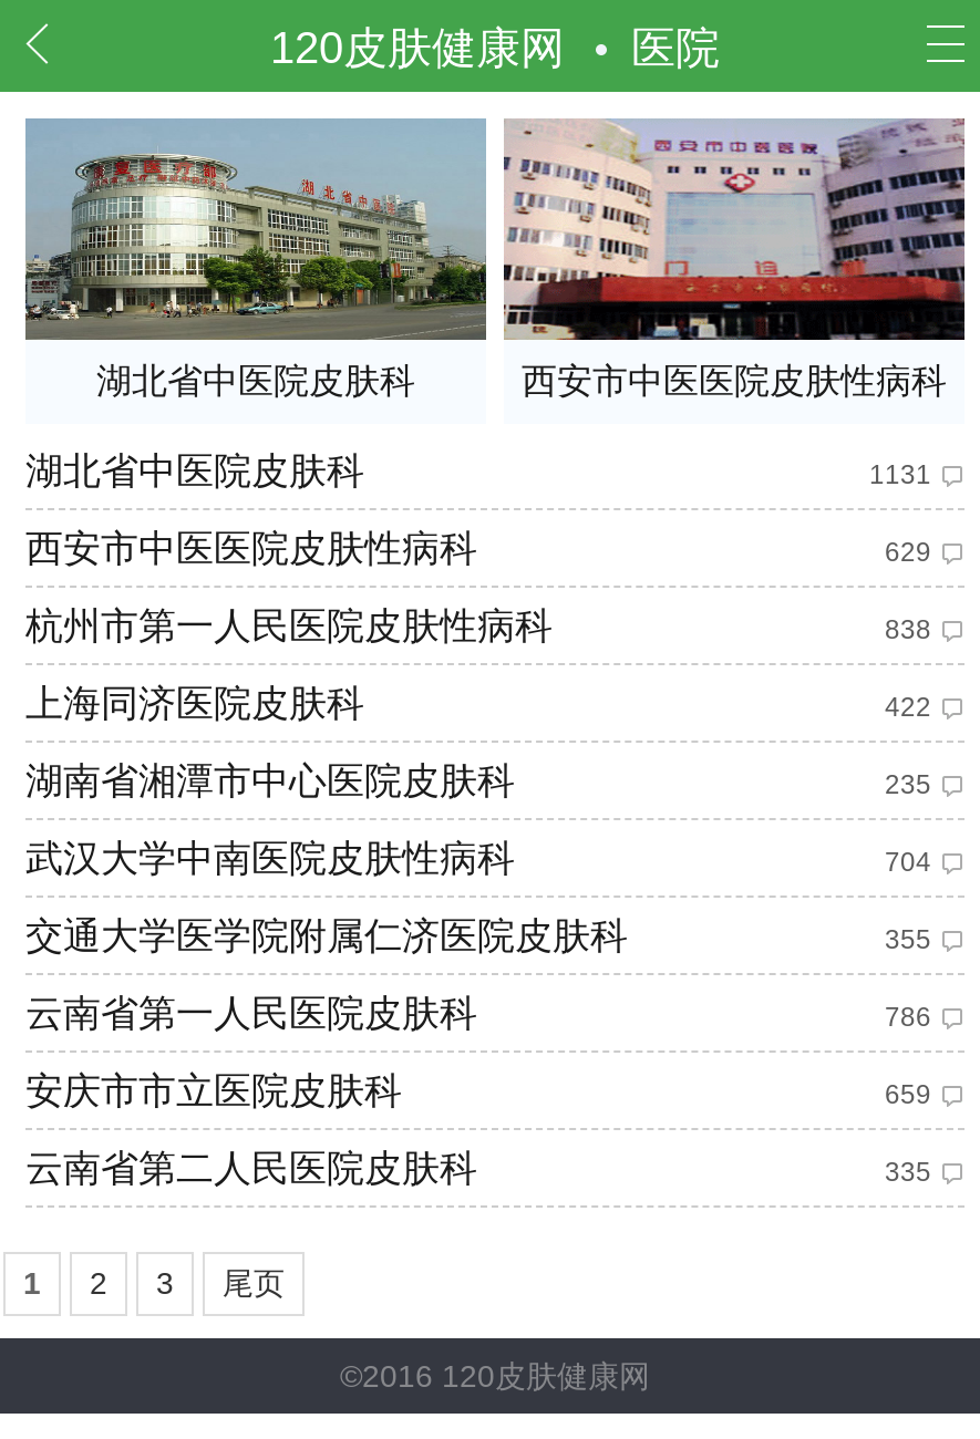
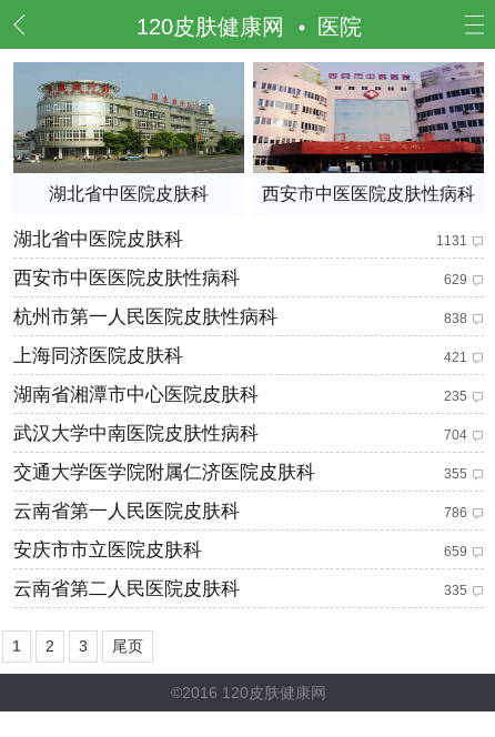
- 422
+ 421
